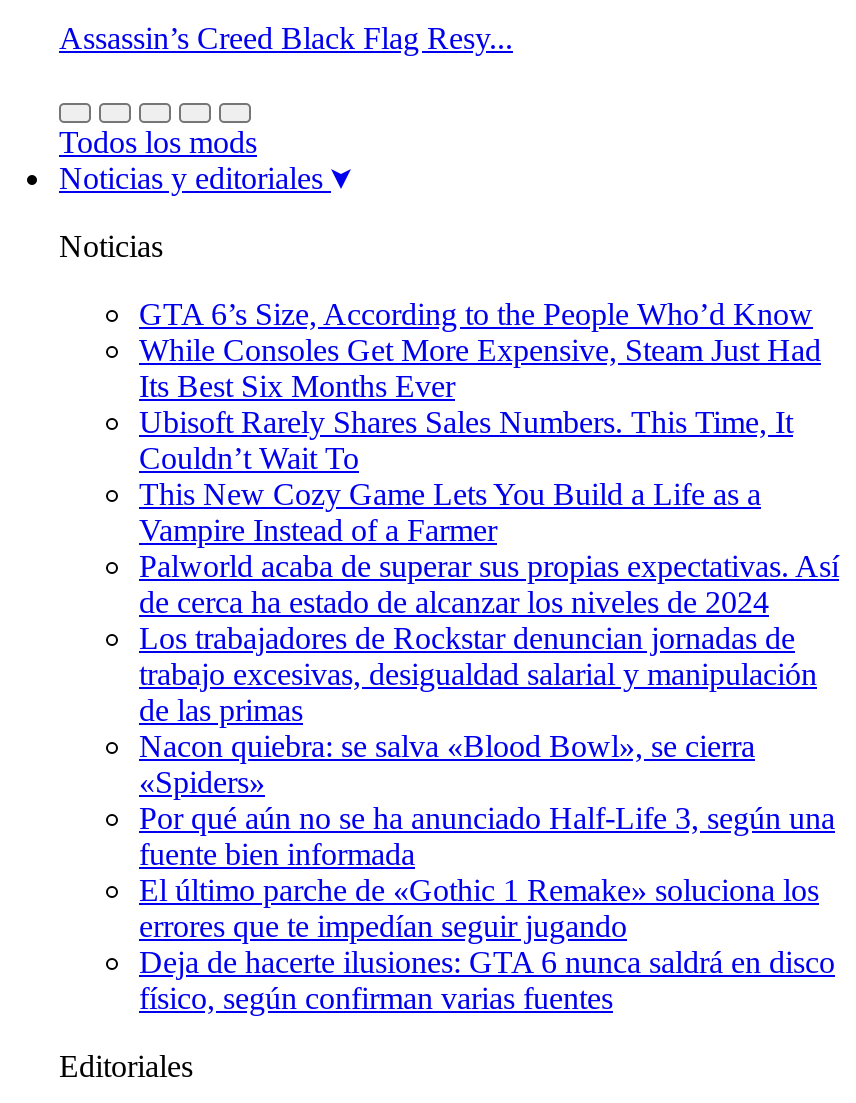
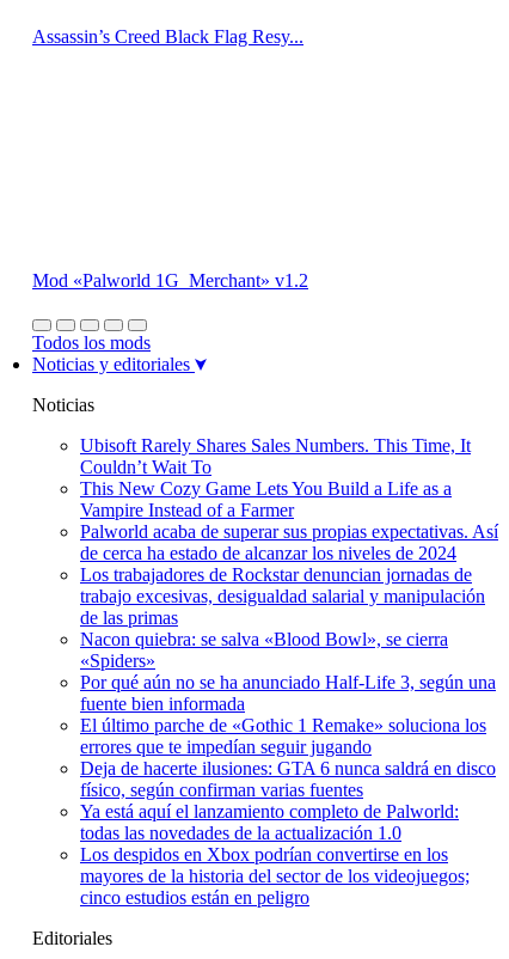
+ Mod «Palworld 1G_Merchant» v1.2

- GTA 6’s Size, According to the People Who’d Know
- While Consoles Get More Expensive, Steam Just Had
- Its Best Six Months Ever

+ Ya está aquí el lanzamiento completo de Palworld:
+ todas las novedades de la actualización 1.0
+ Los despidos en Xbox podrían convertirse en los
+ mayores de la historia del sector de los videojuegos;
+ cinco estudios están en peligro
